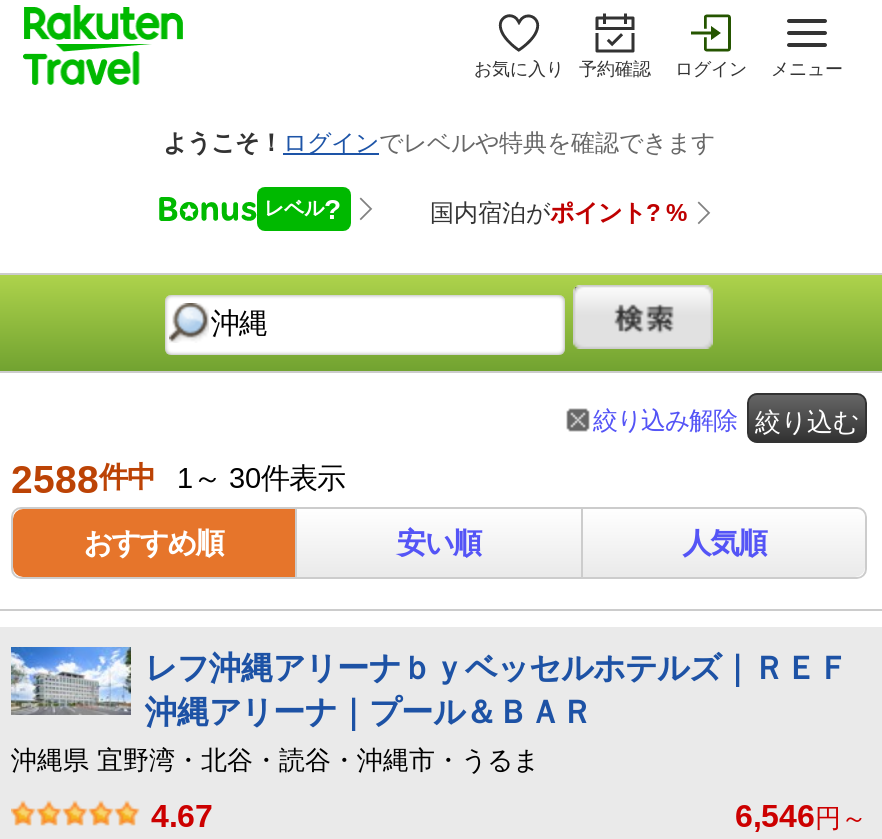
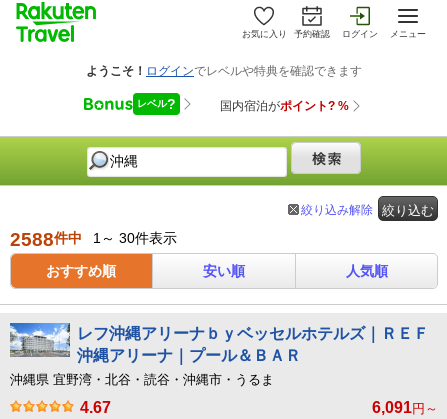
- 6,546円～
+ 6,091円～
